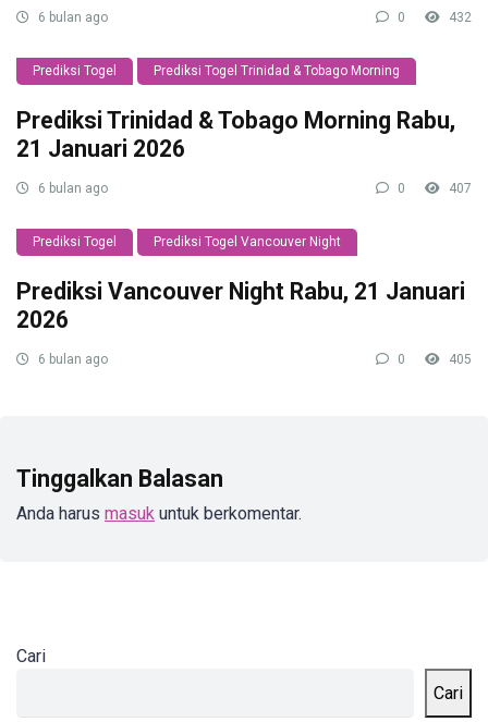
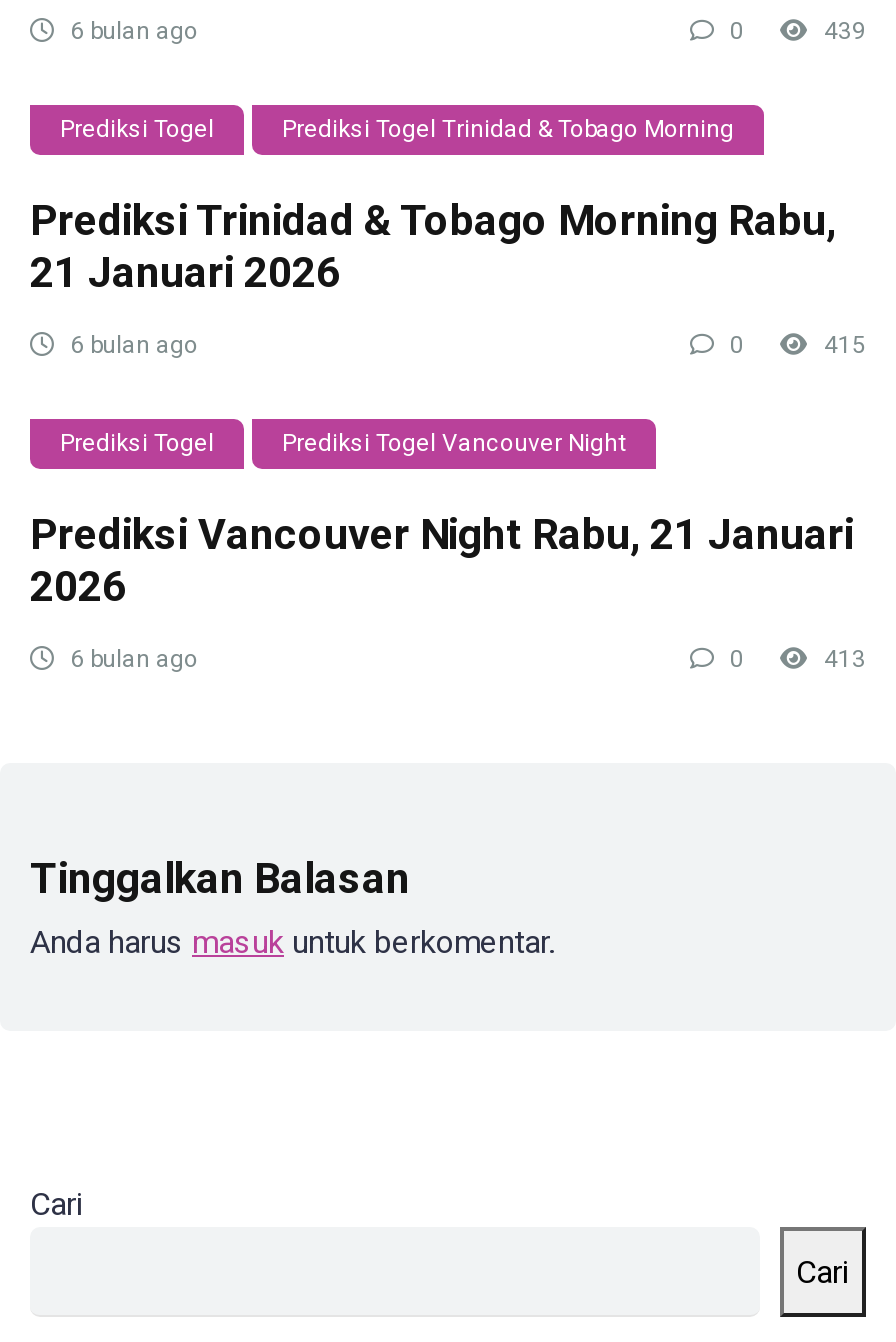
- 432
+ 439

- 407
+ 415

- 405
+ 413
